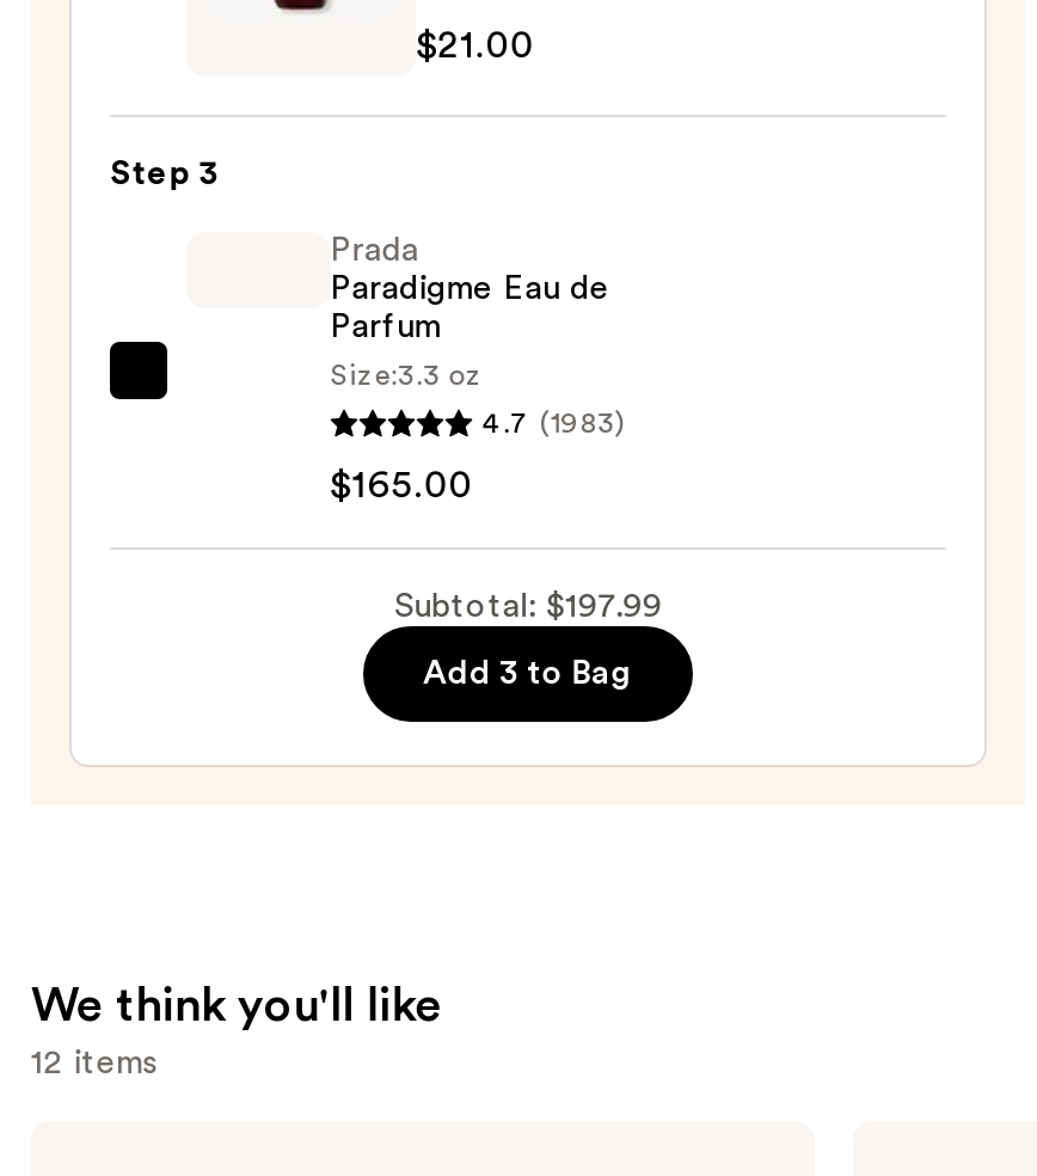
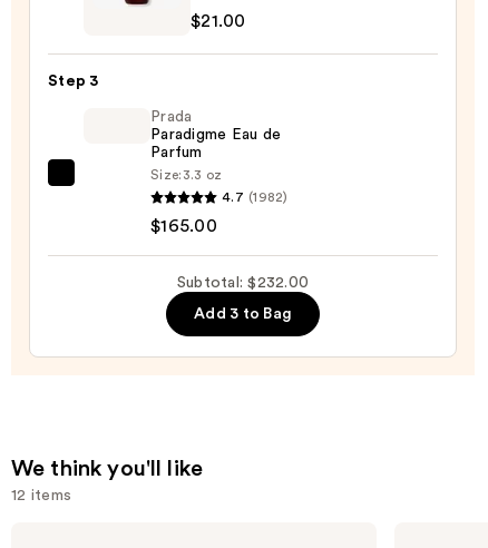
- 4.7 (1983)
+ 4.7 (1982)

- Subtotal: $197.99
+ Subtotal: $232.00
